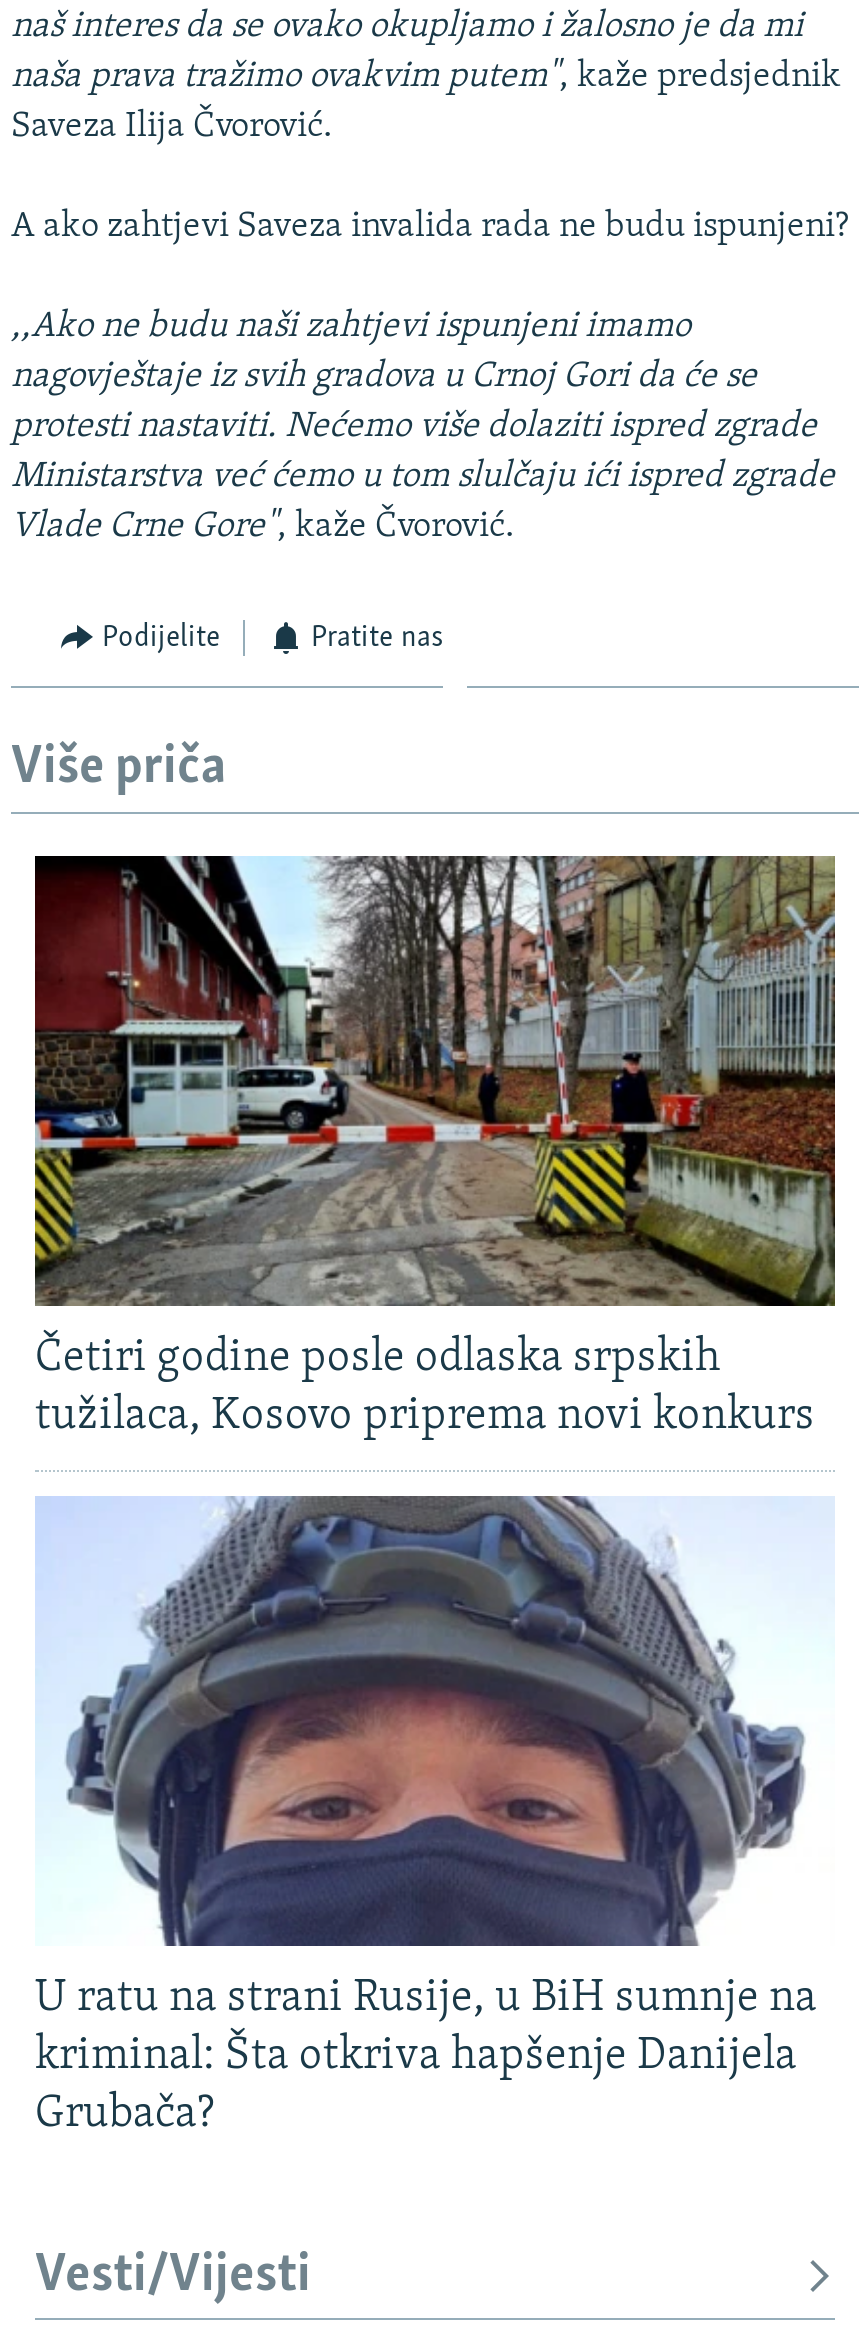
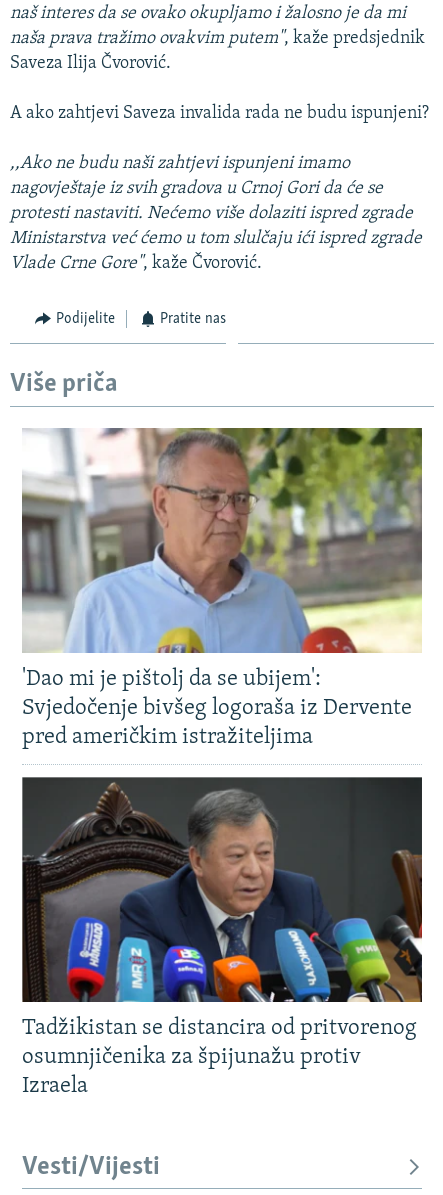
- [image]
- Četiri godine posle odlaska srpskih
- tužilaca, Kosovo priprema novi konkurs
+ [image]
+ 'Dao mi je pištolj da se ubijem':
+ Svjedočenje bivšeg logoraša iz Dervente
+ pred američkim istražiteljima

- [image]
- U ratu na strani Rusije, u BiH sumnje na
- kriminal: Šta otkriva hapšenje Danijela
- Grubača?
+ [image]
+ Tadžikistan se distancira od pritvorenog
+ osumnjičenika za špijunažu protiv
+ Izraela
